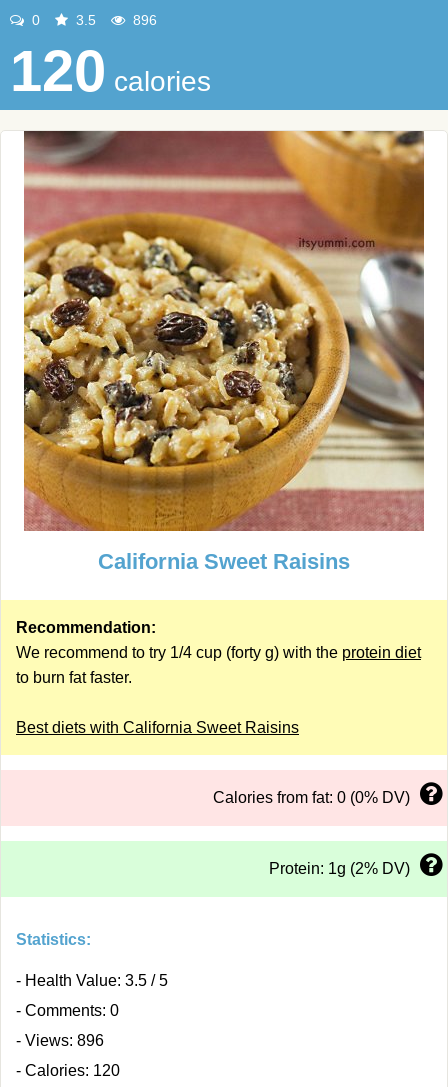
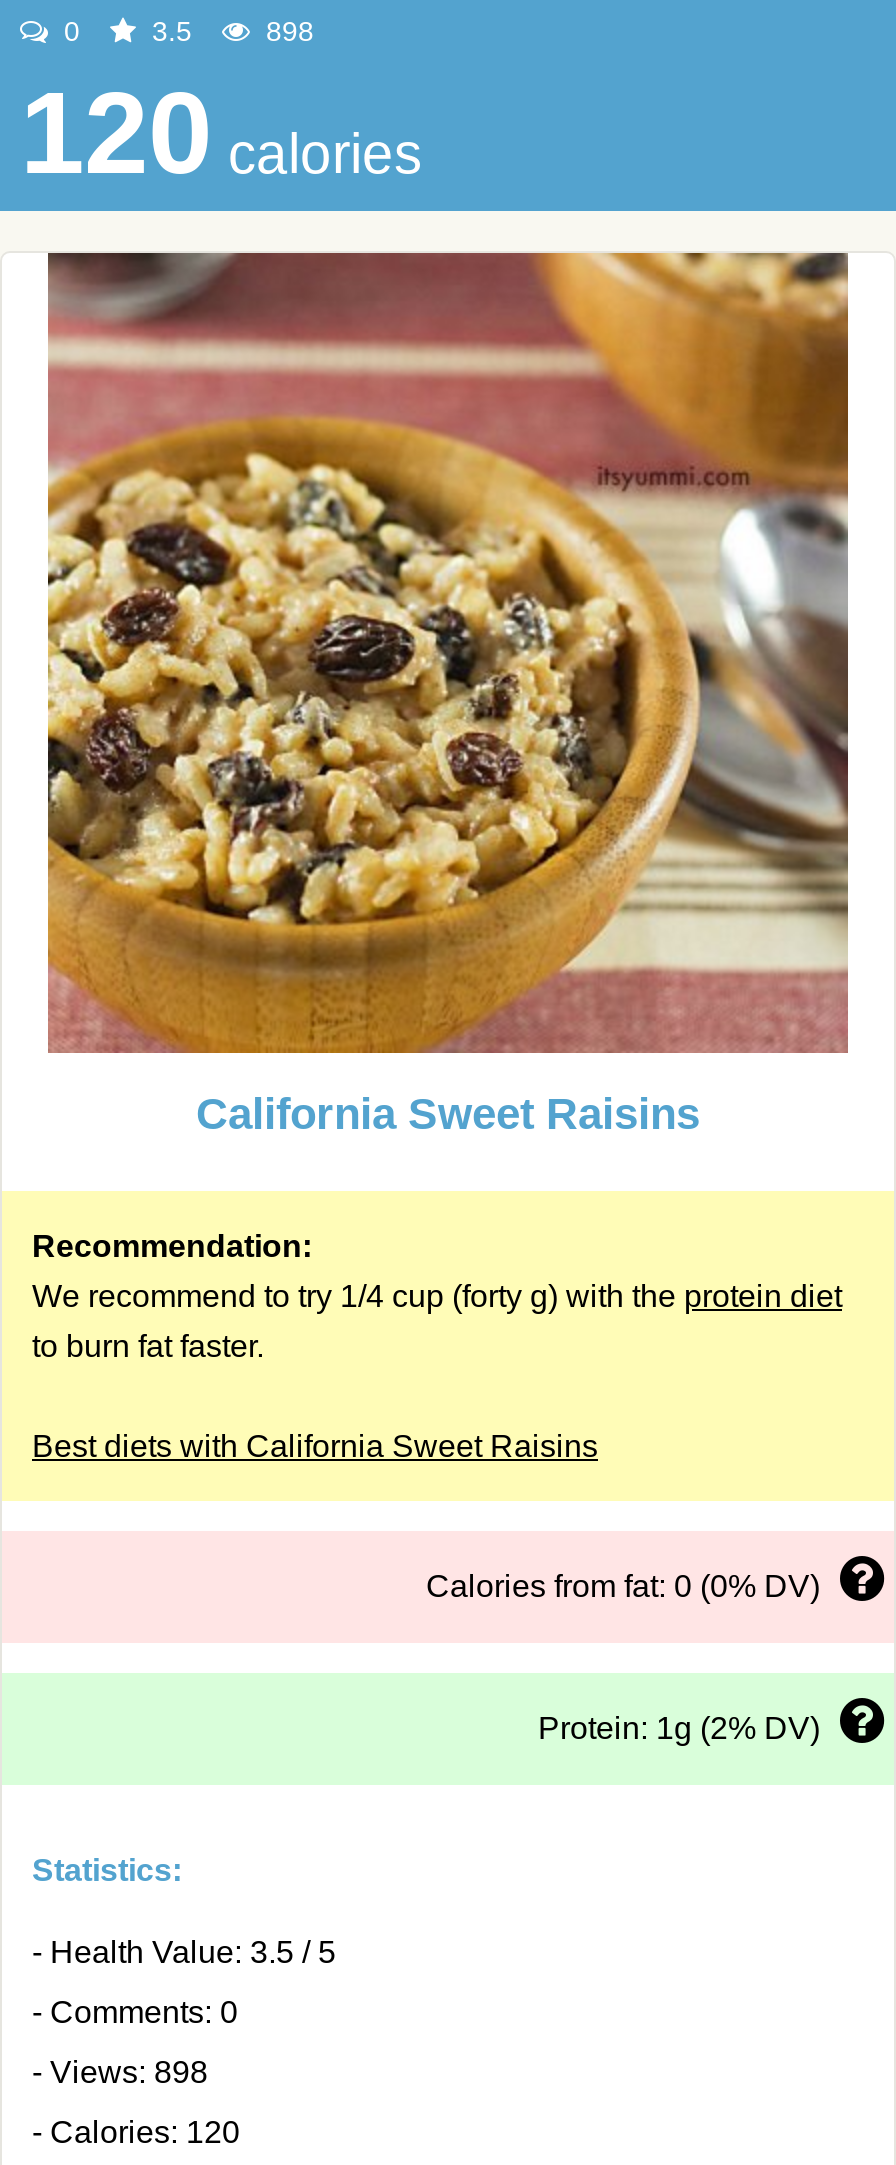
- 896
+ 898

- - Views: 896
+ - Views: 898
